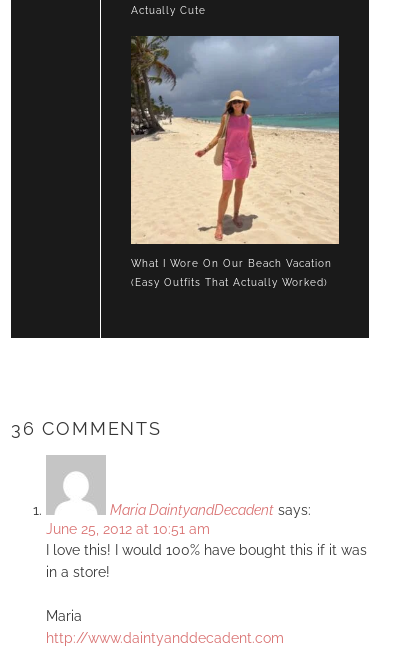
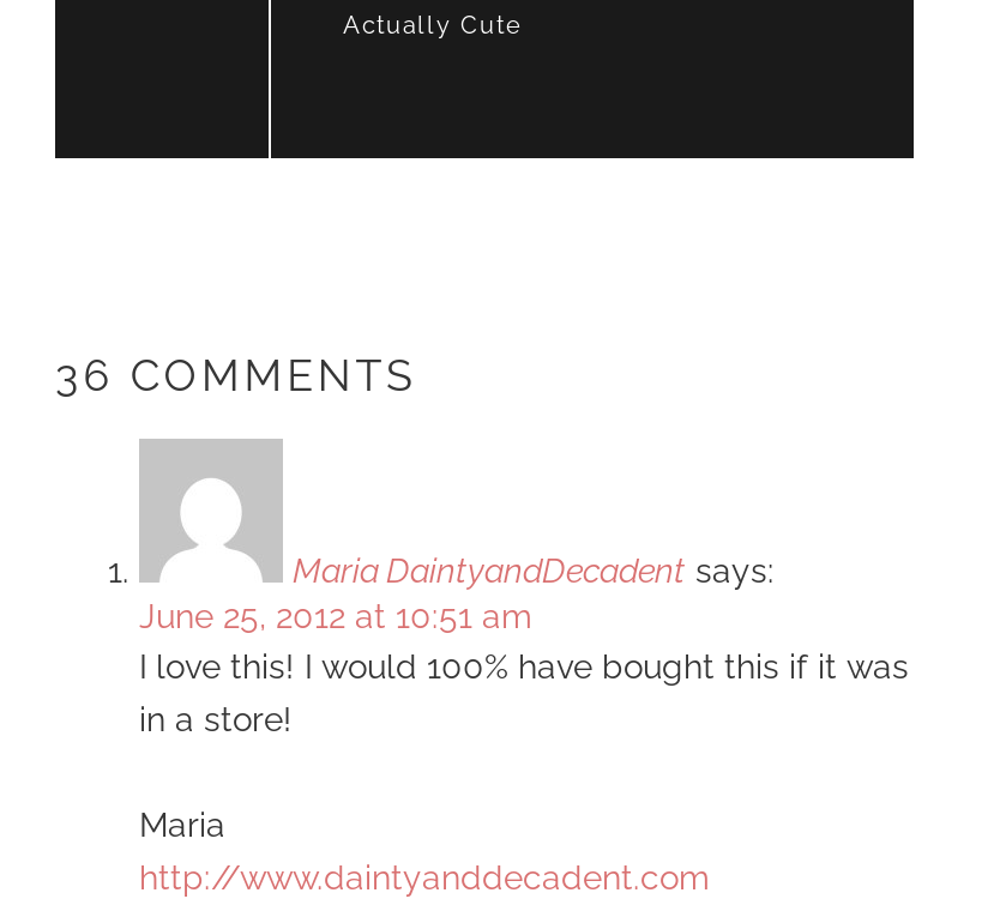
- [image]
- What I Wore On Our Beach Vacation
- (Easy Outfits That Actually Worked)
